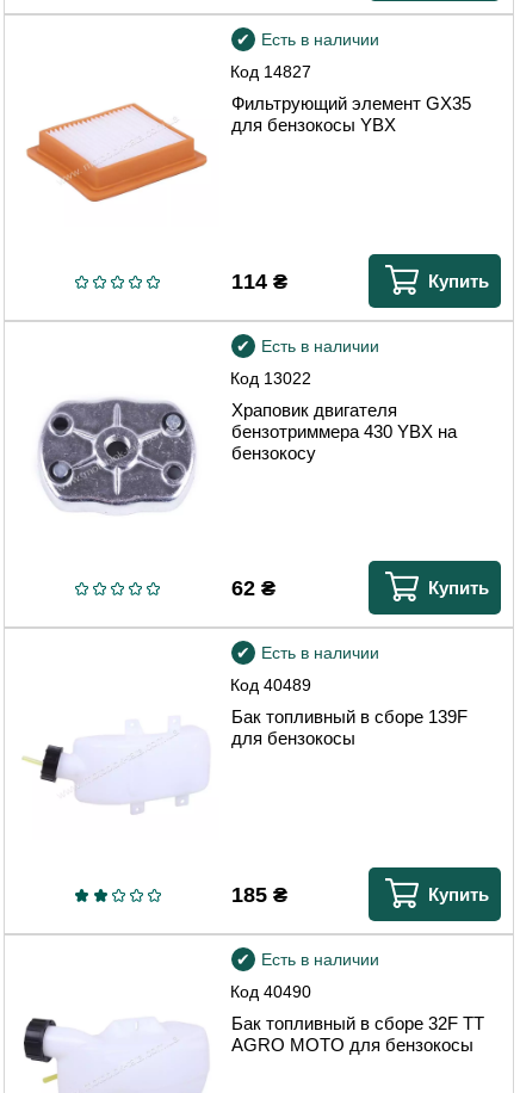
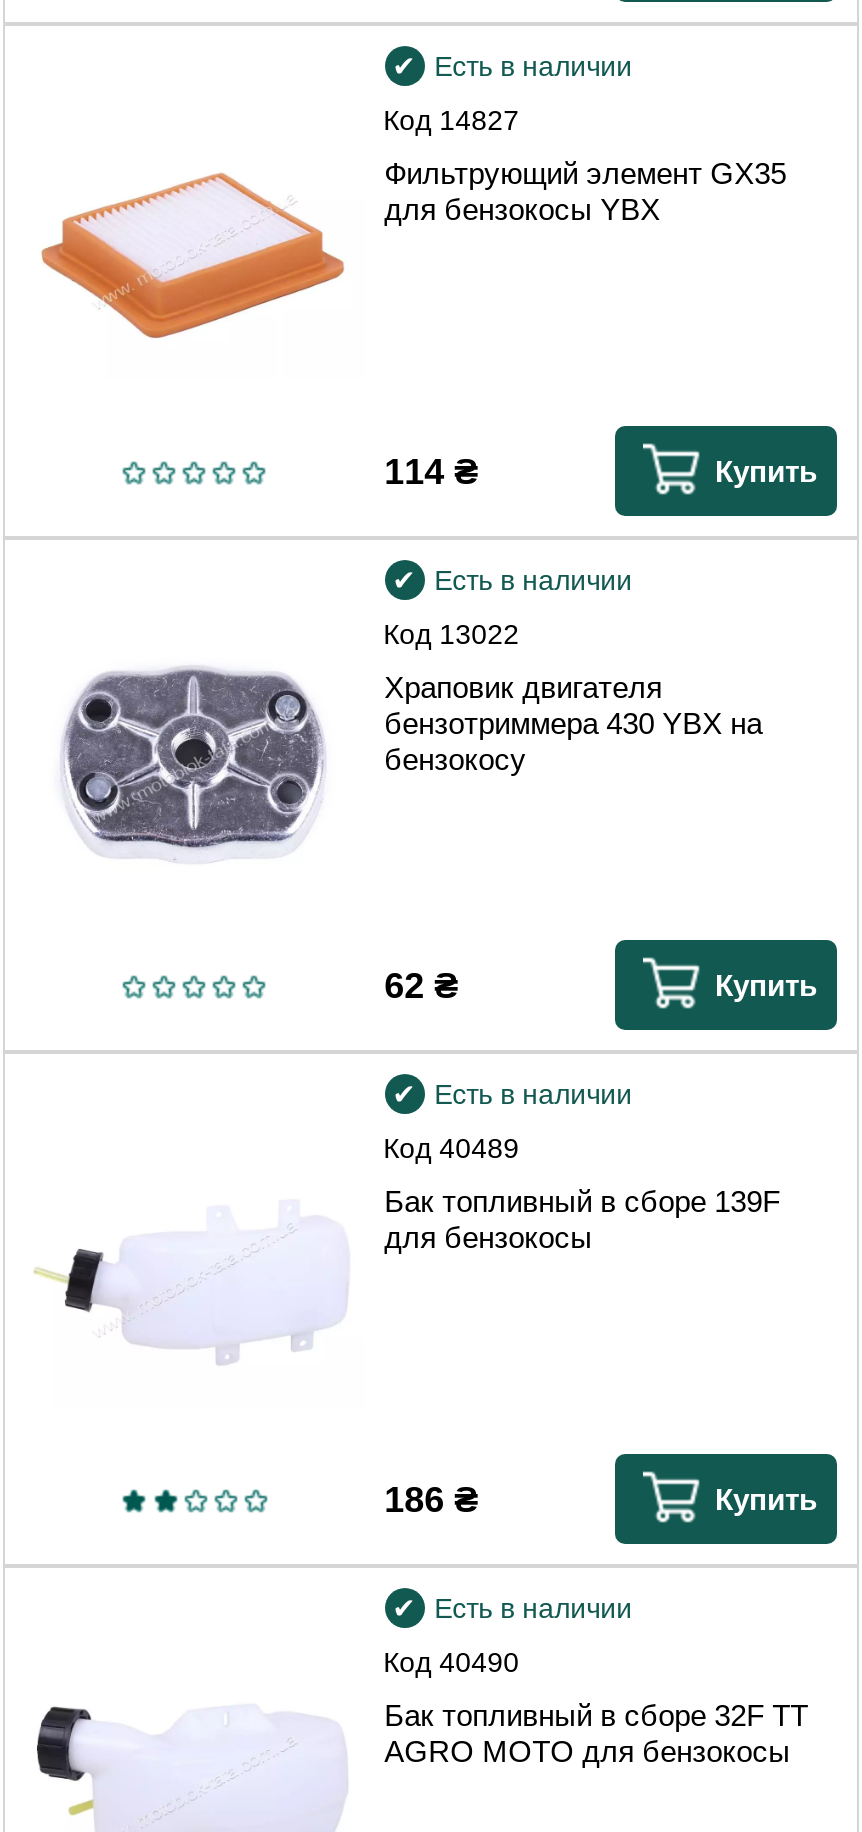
- 185 ₴
+ 186 ₴
